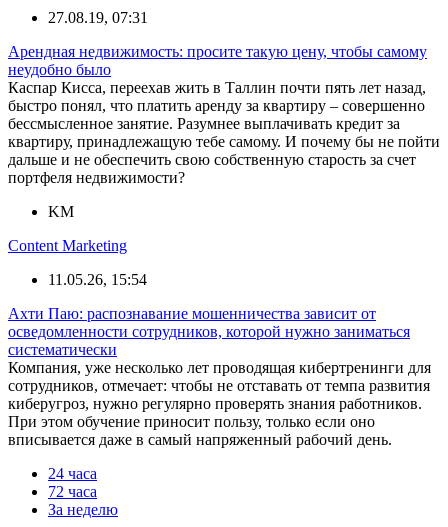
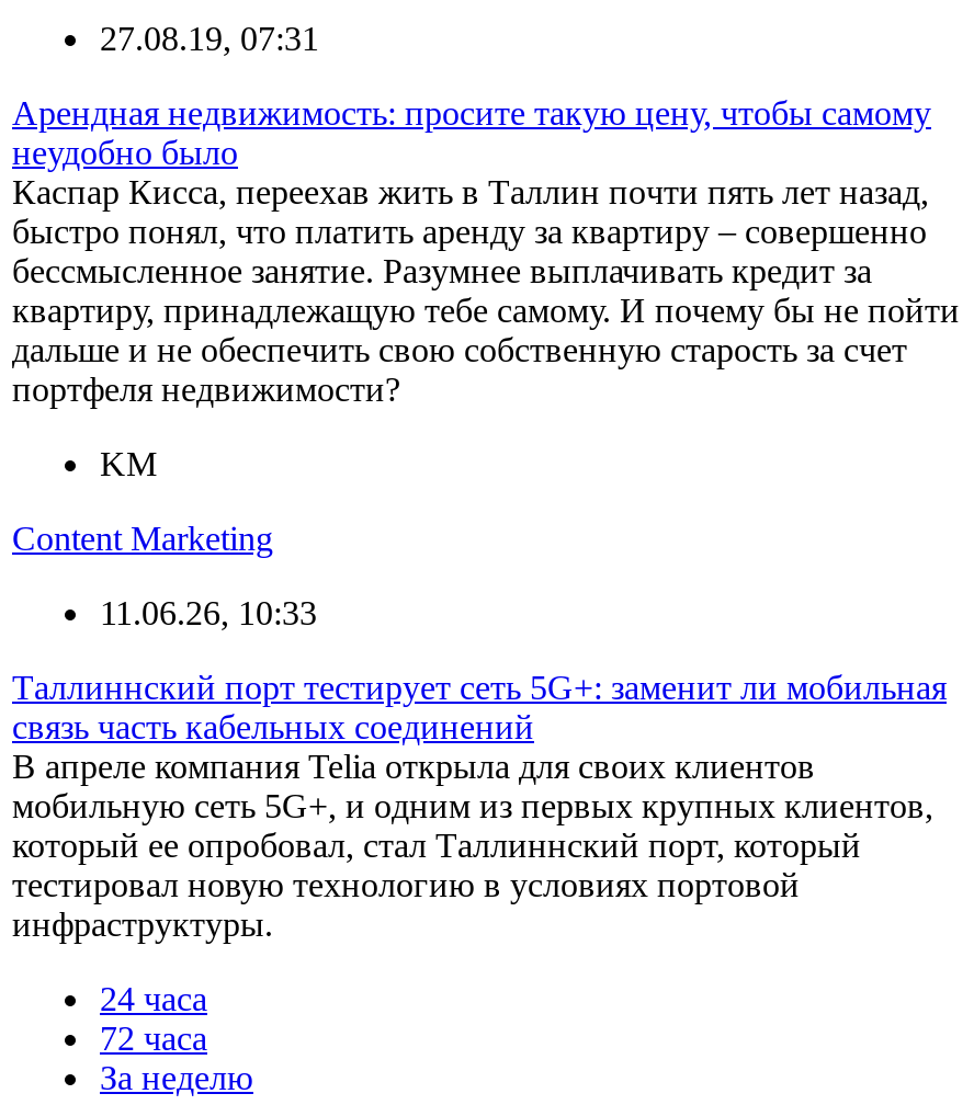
- 11.05.26, 15:54
+ 11.06.26, 10:33

- Ахти Паю: распознавание мошенничества зависит от
- осведомленности сотрудников, которой нужно заниматься
- систематически
- Компания, уже несколько лет проводящая кибертренинги для
- сотрудников, отмечает: чтобы не отставать от темпа развития
- киберугроз, нужно регулярно проверять знания работников.
- При этом обучение приносит пользу, только если оно
- вписывается даже в самый напряженный рабочий день.
+ Таллиннский порт тестирует сеть 5G+: заменит ли мобильная
+ связь часть кабельных соединений
+ В апреле компания Telia открыла для своих клиентов
+ мобильную сеть 5G+, и одним из первых крупных клиентов,
+ который ее опробовал, стал Таллиннский порт, который
+ тестировал новую технологию в условиях портовой
+ инфраструктуры.
